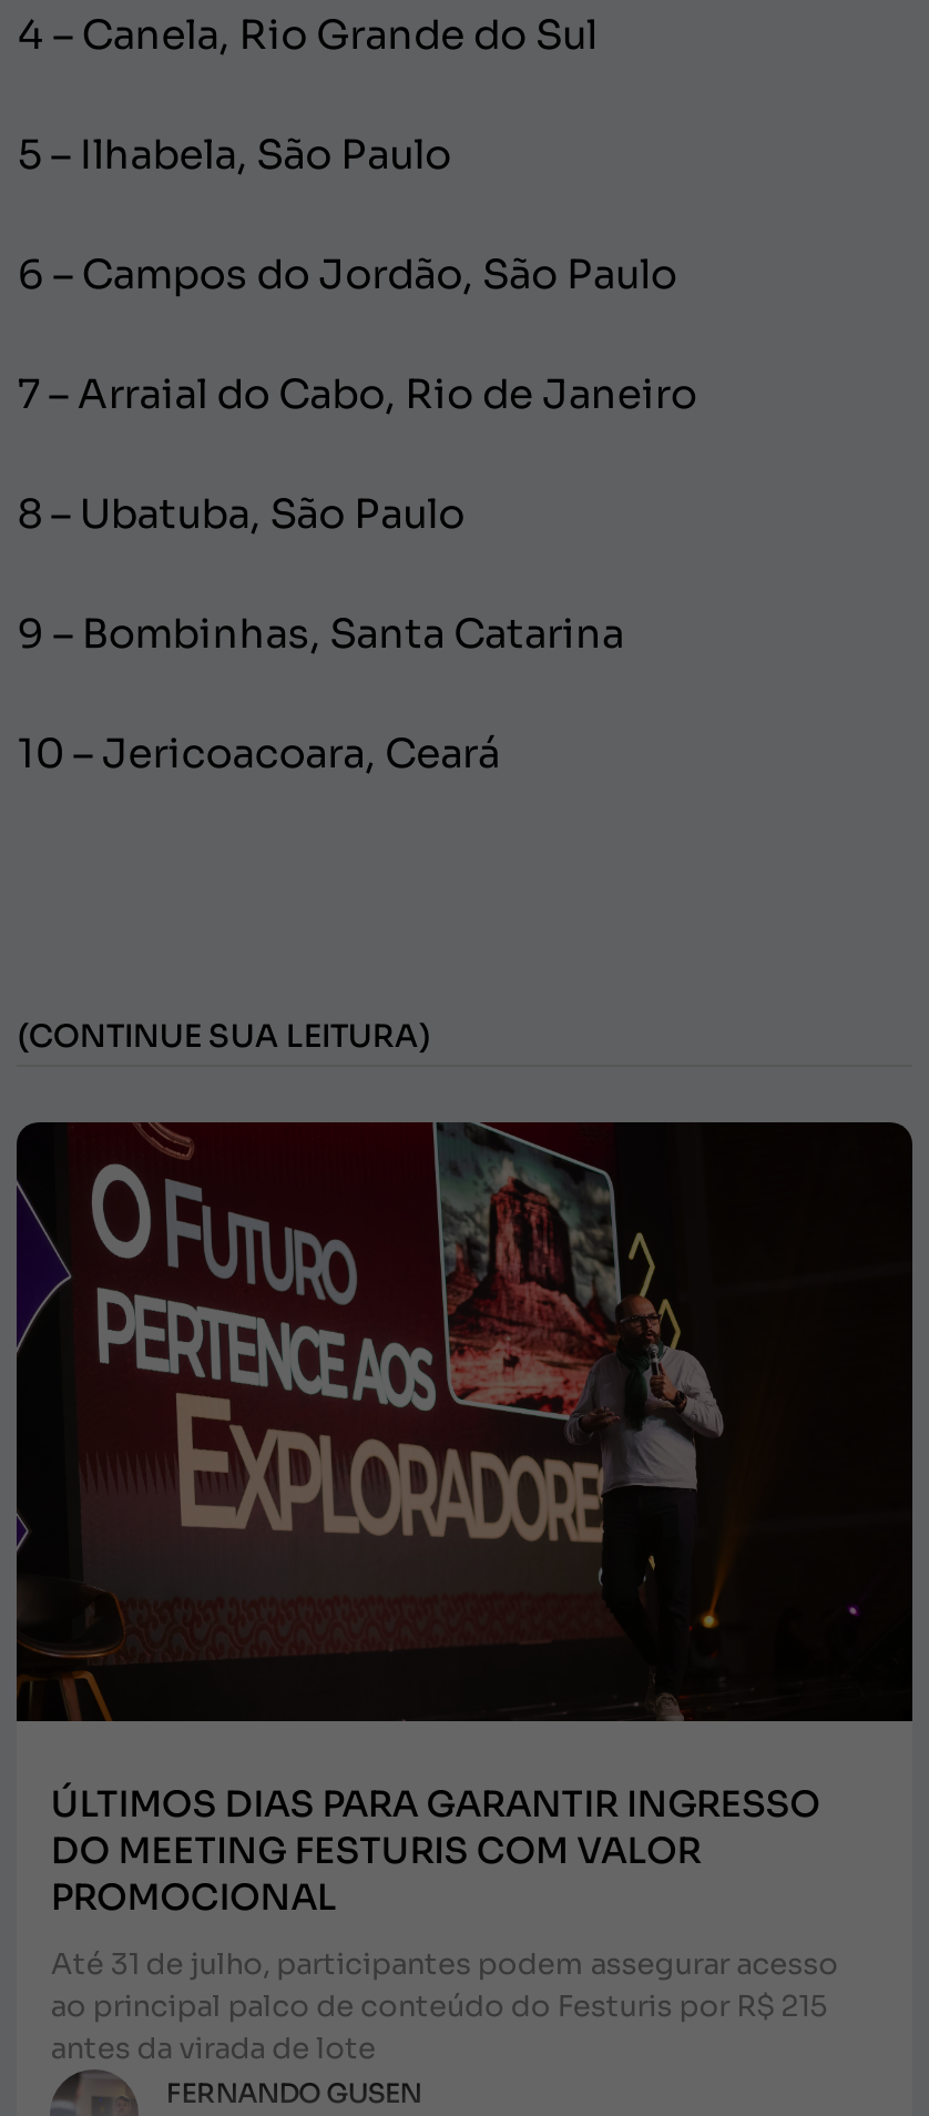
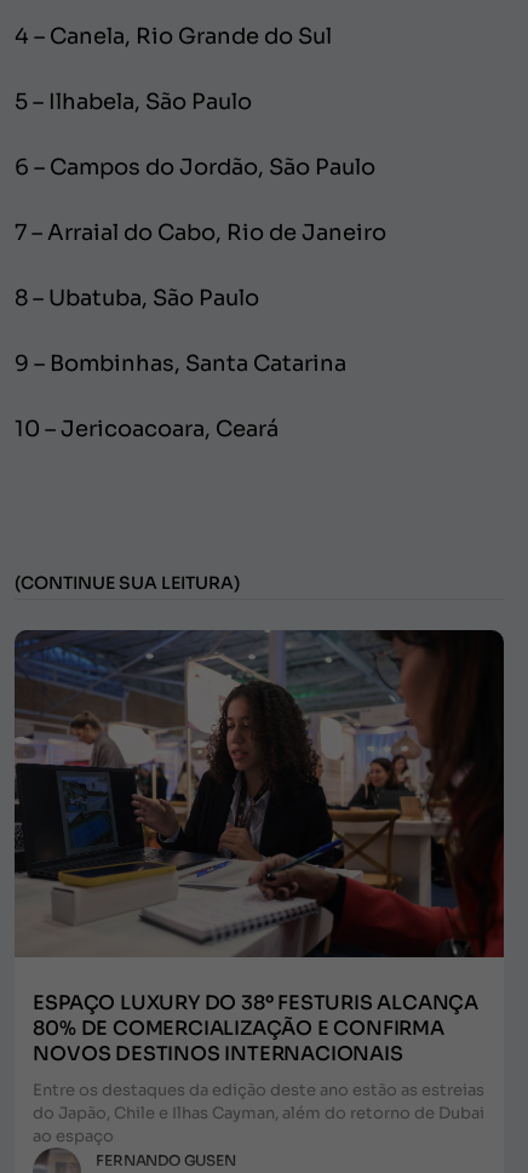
- [image]
- ÚLTIMOS DIAS PARA GARANTIR INGRESSO
- DO MEETING FESTURIS COM VALOR
- PROMOCIONAL
+ [image]
+ ESPAÇO LUXURY DO 38º FESTURIS ALCANÇA
+ 80% DE COMERCIALIZAÇÃO E CONFIRMA
+ NOVOS DESTINOS INTERNACIONAIS

- Até 31 de julho, participantes podem assegurar acesso
- ao principal palco de conteúdo do Festuris por R$ 215
- antes da virada de lote
+ Entre os destaques da edição deste ano estão as estreias
+ do Japão, Chile e Ilhas Cayman, além do retorno de Dubai
+ ao espaço
